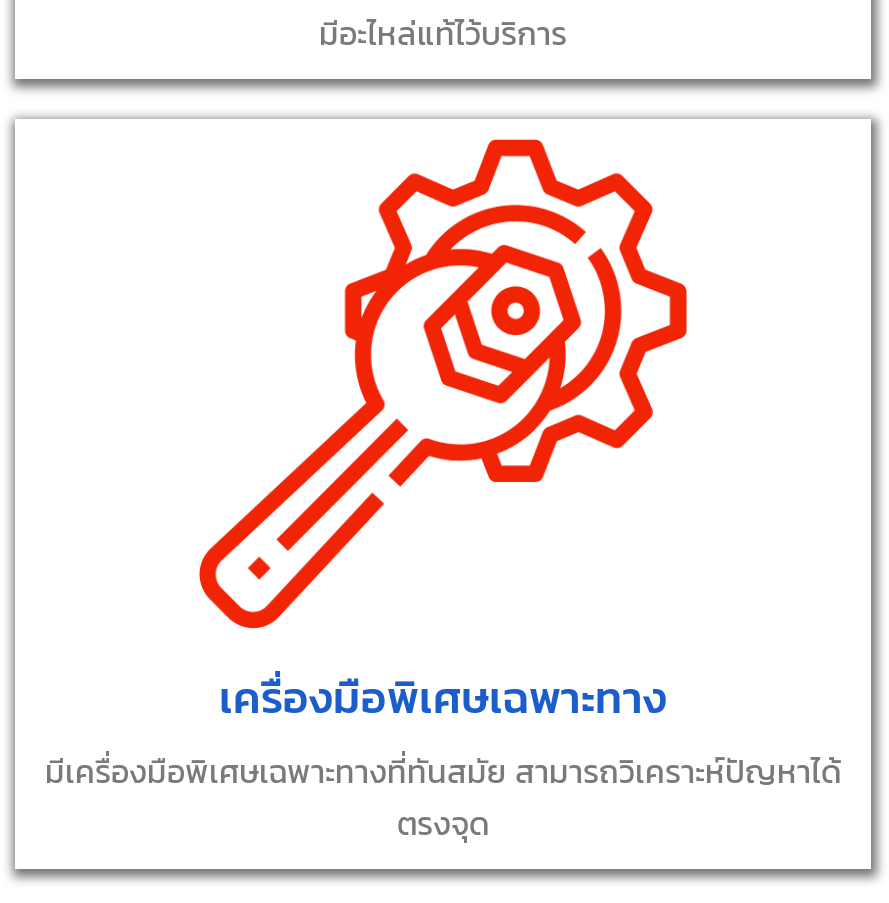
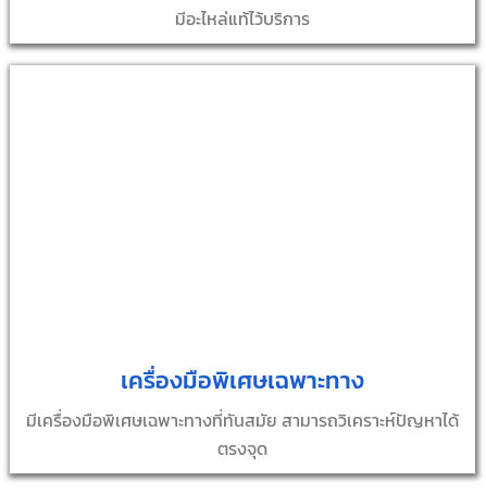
- [image]
